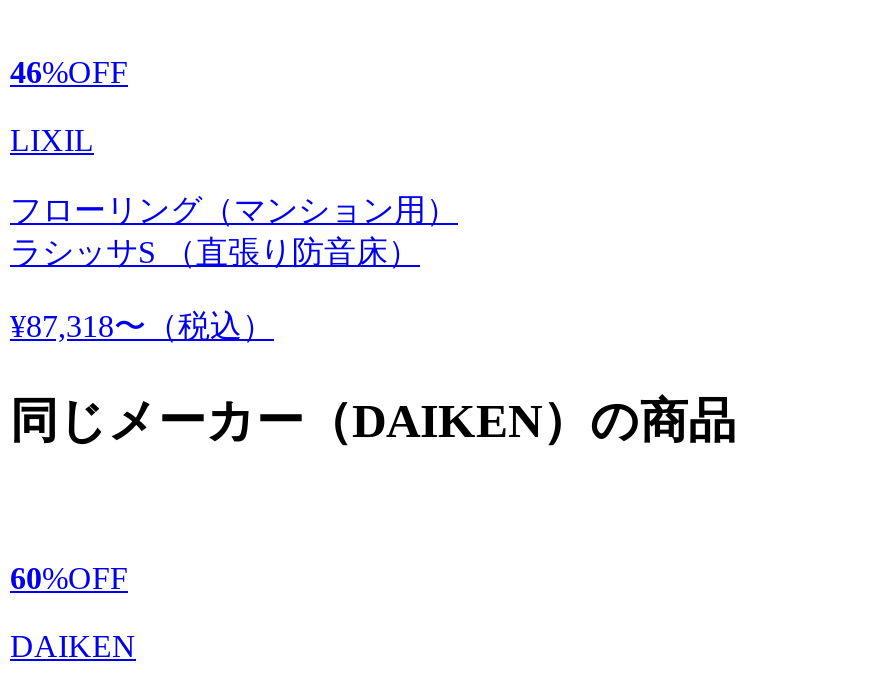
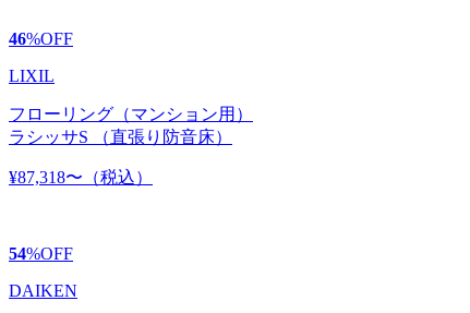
- 同じメーカー（DAIKEN）の商品
- 60%OFF
+ 54%OFF
